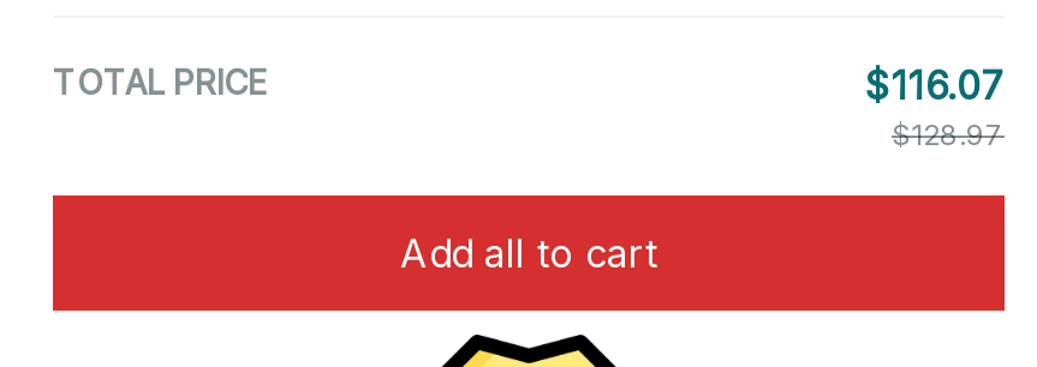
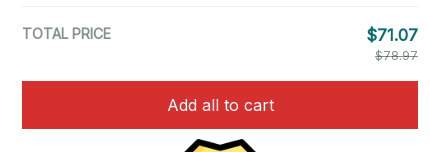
- $116.07
+ $71.07

- $128.97
+ $78.97
